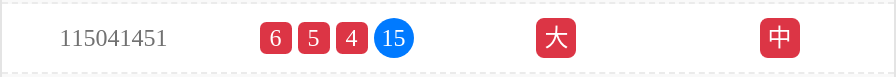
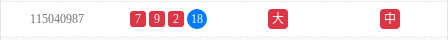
- 115041451
+ 115040987

- 6
+ 7

- 5
+ 9

- 4
+ 2

- 15
+ 18
